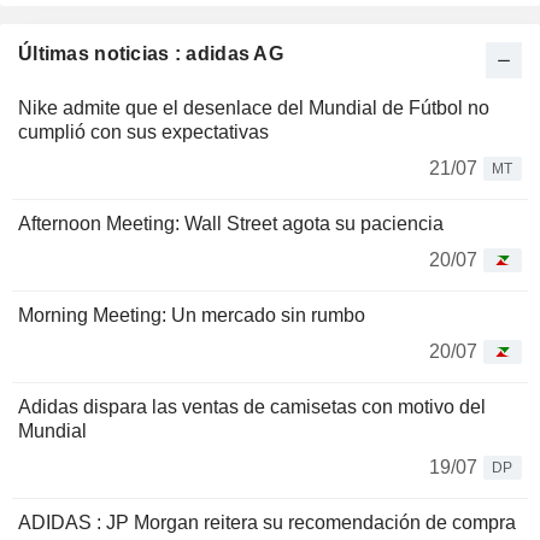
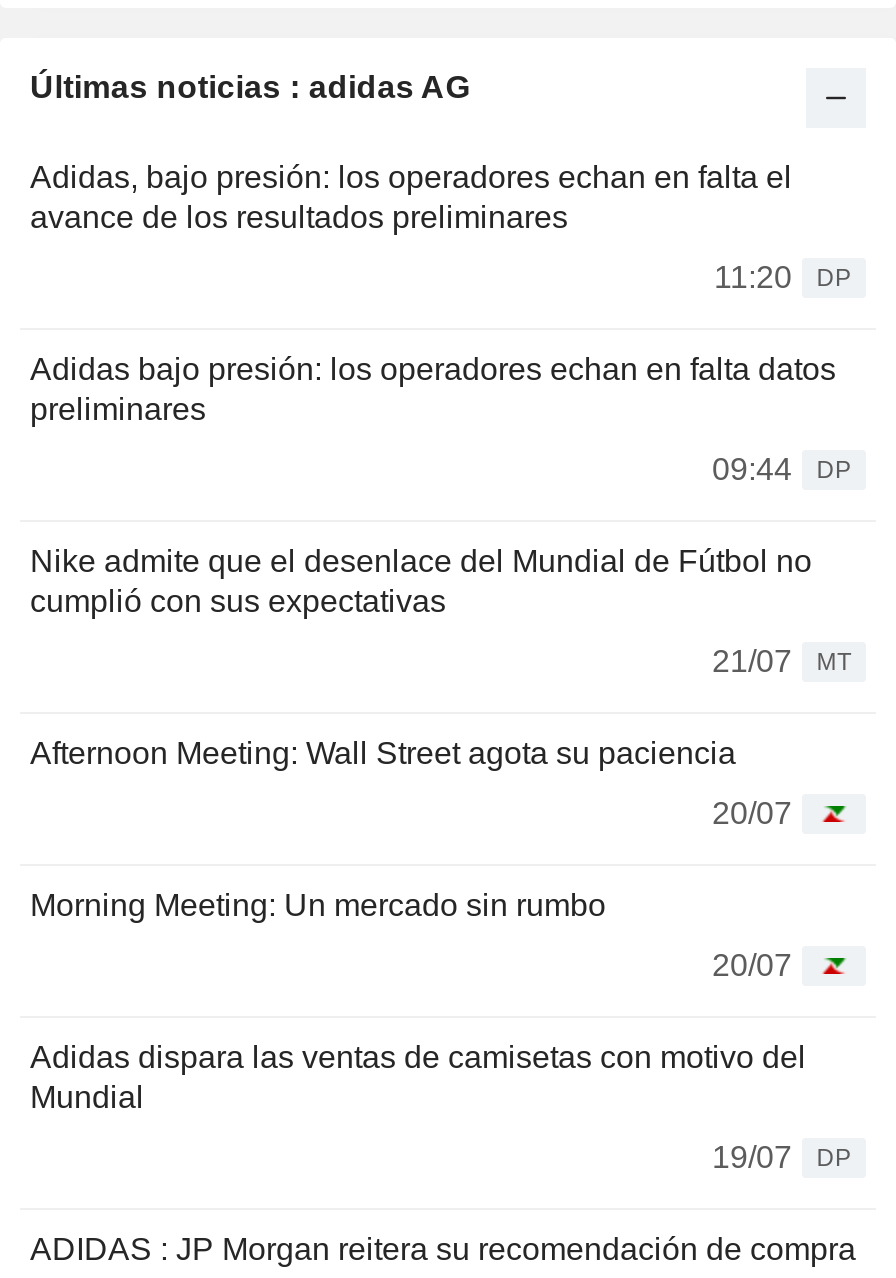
+ Adidas, bajo presión: los operadores echan en falta el
+ avance de los resultados preliminares
+ 11:20
+ DP
+ Adidas bajo presión: los operadores echan en falta datos
+ preliminares
+ 09:44
+ DP
